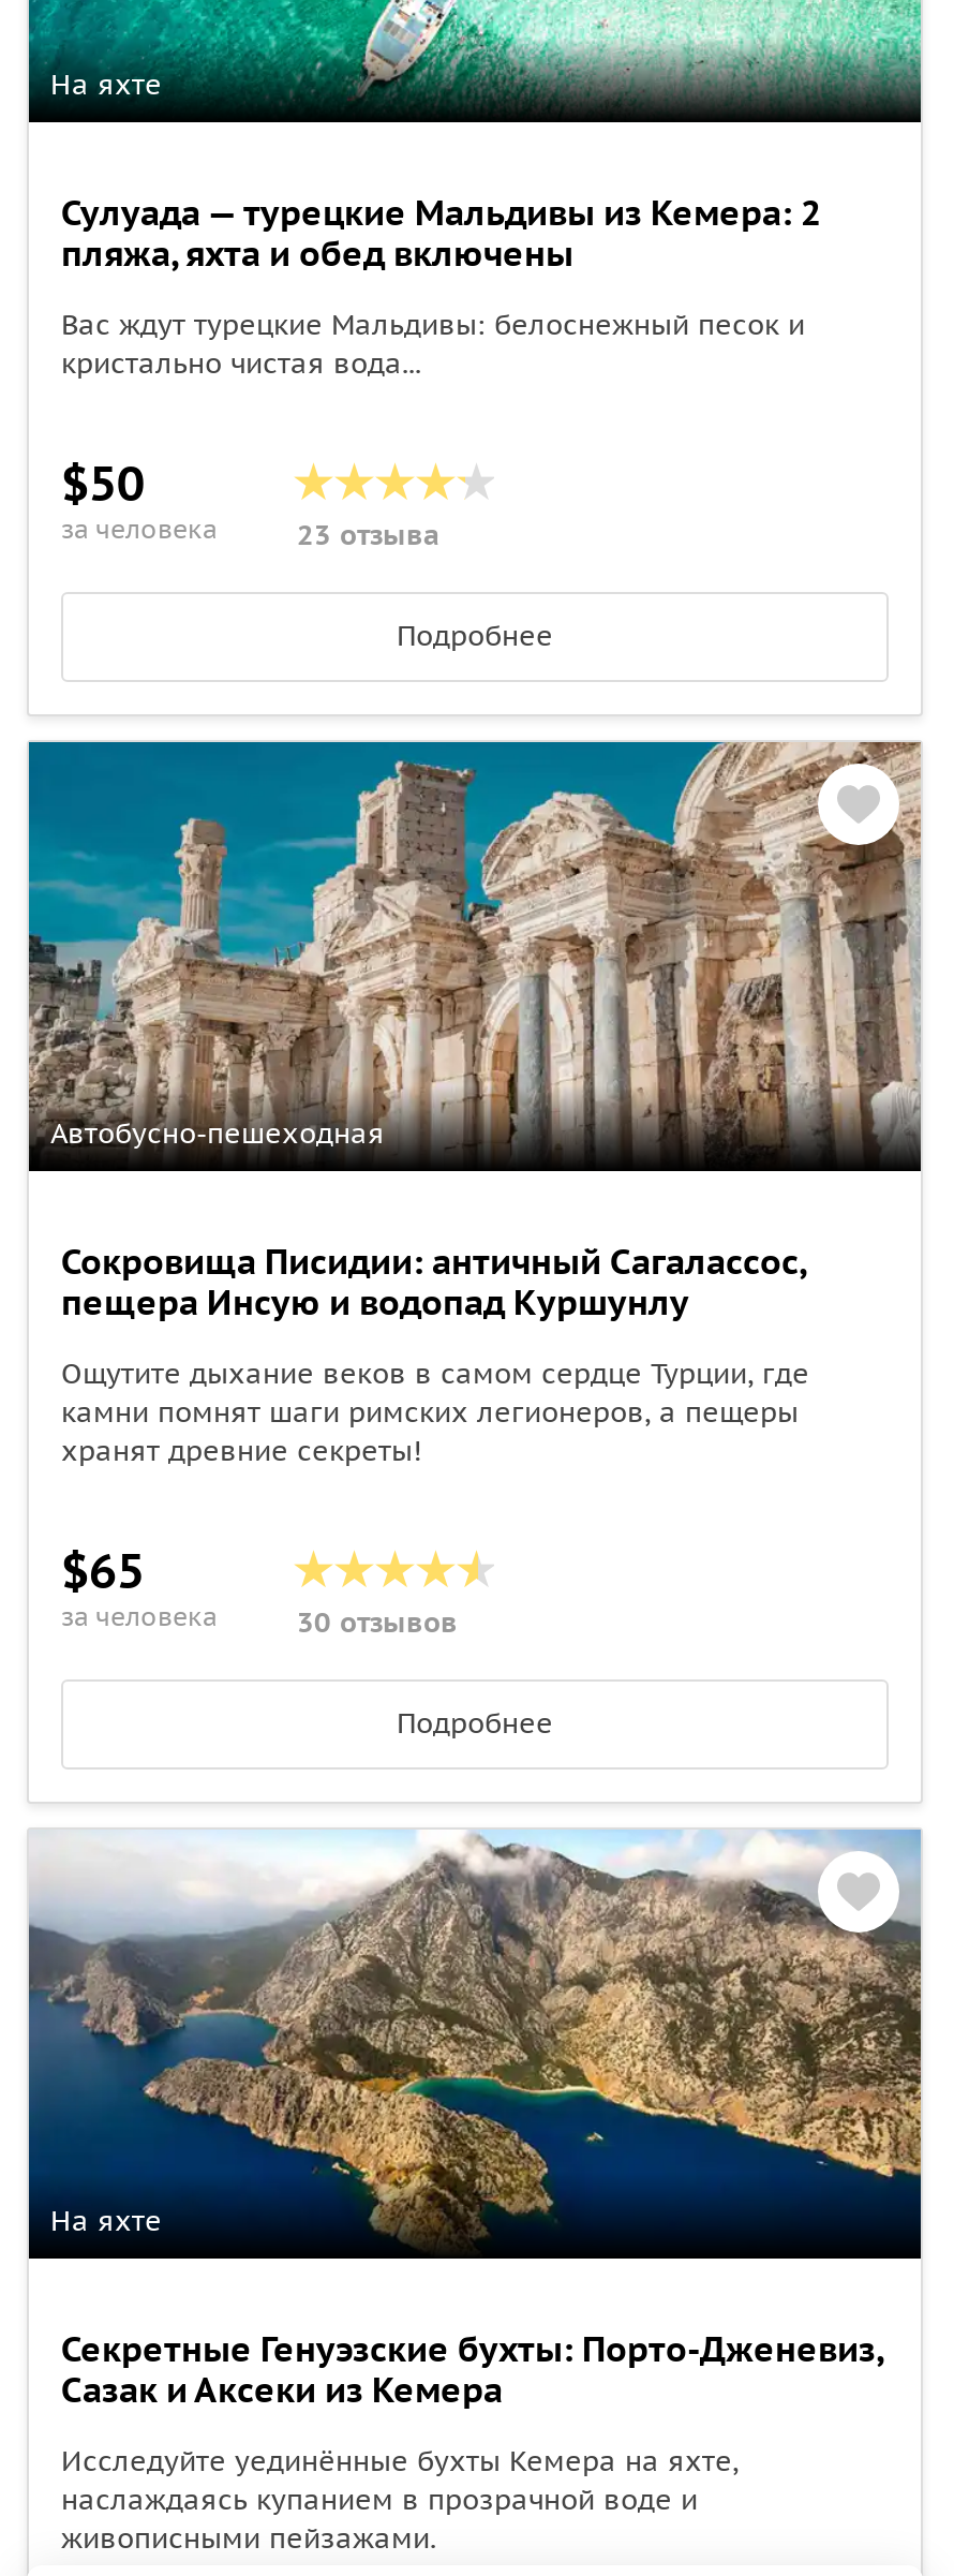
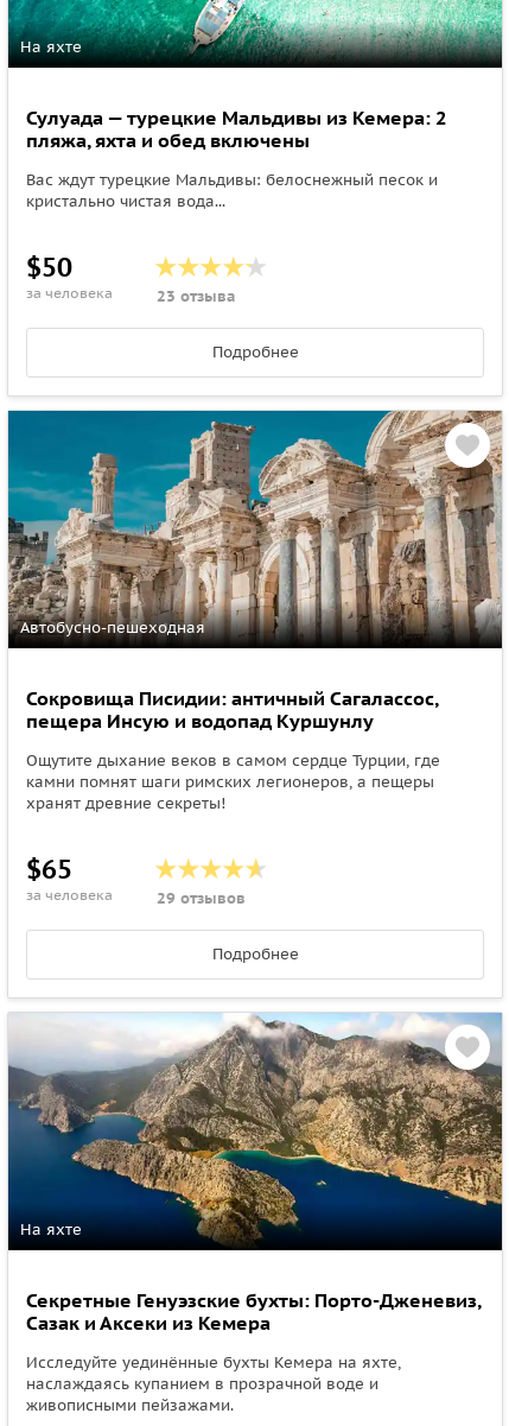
- 30 отзывов
+ 29 отзывов
